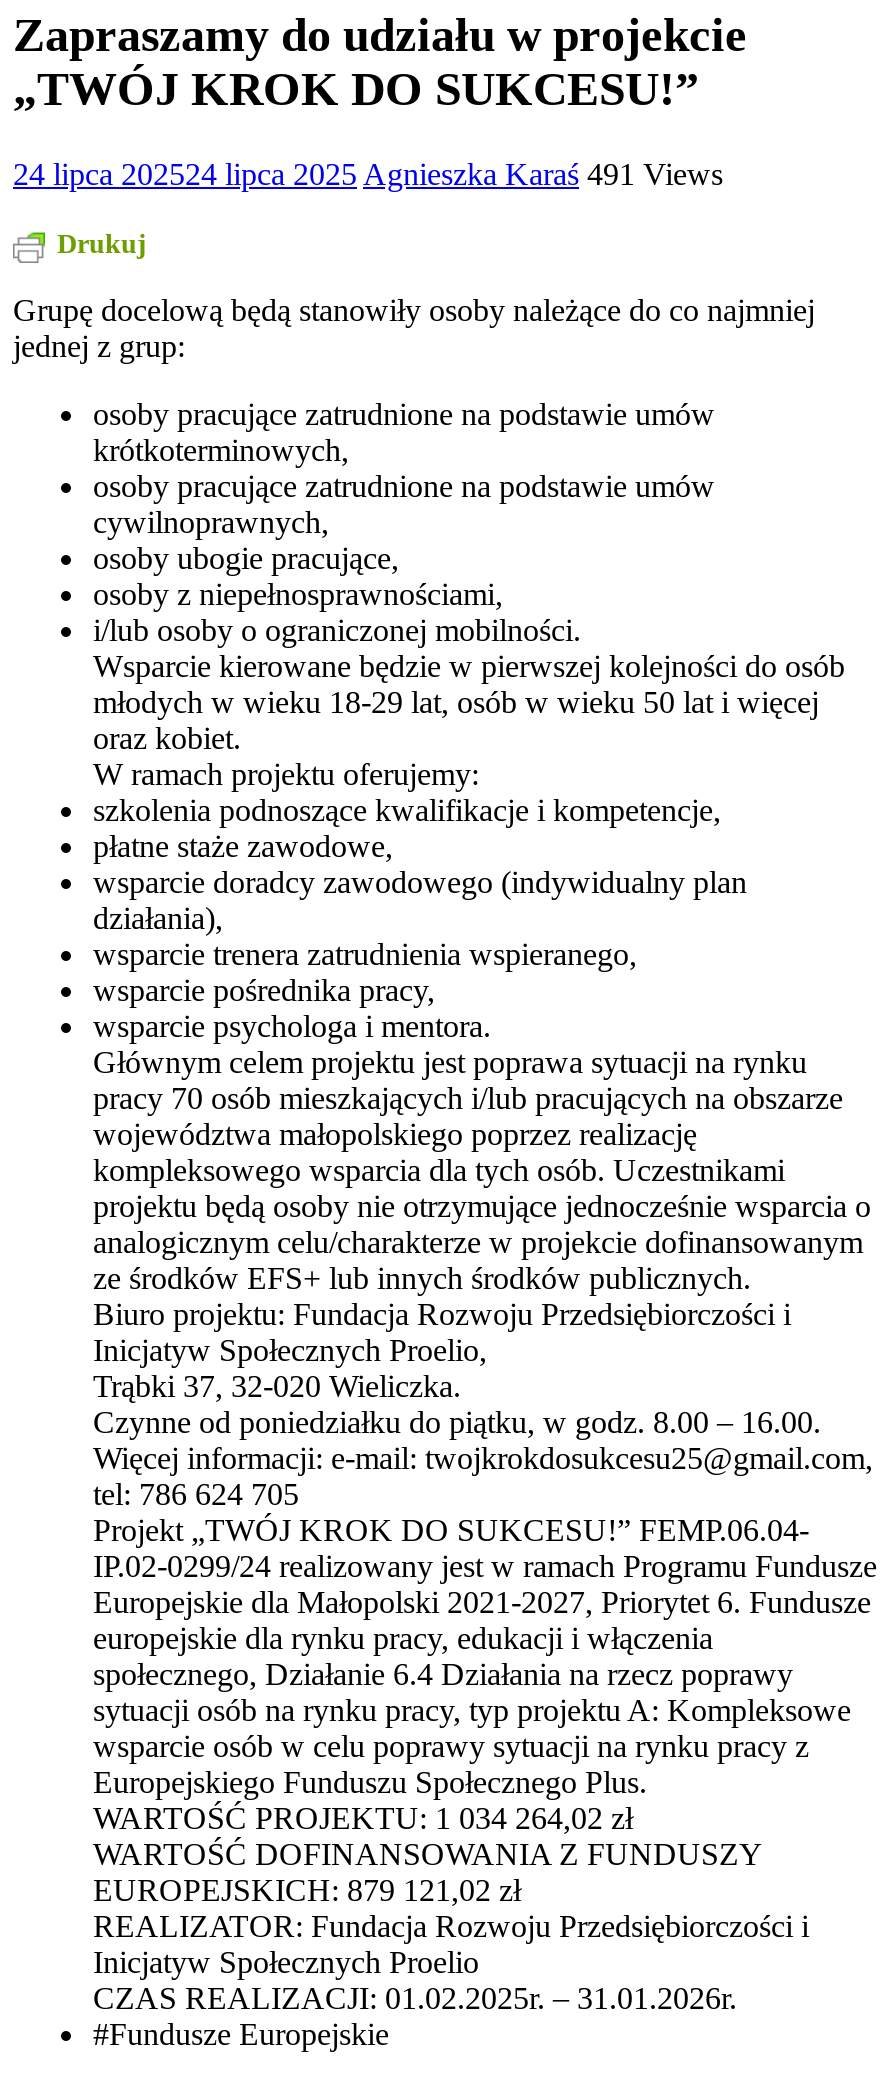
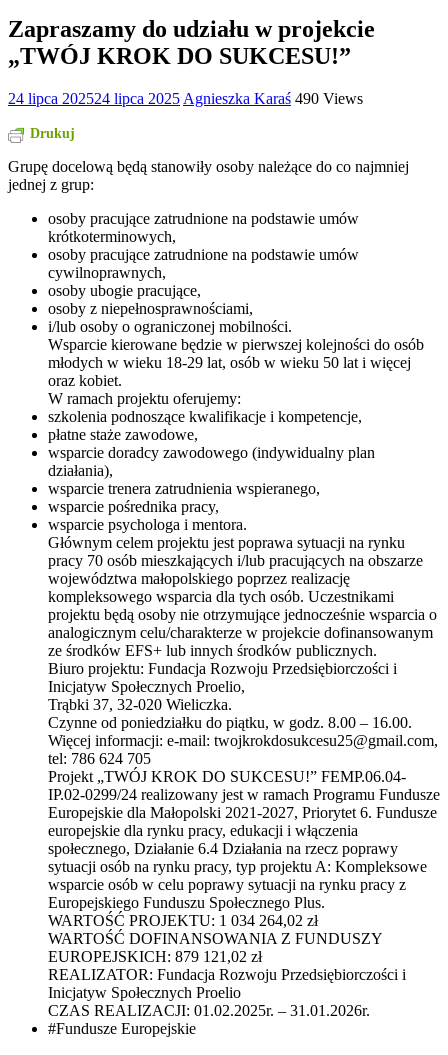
- 24 lipca 202524 lipca 2025 Agnieszka Karaś 491 Views
+ 24 lipca 202524 lipca 2025 Agnieszka Karaś 490 Views
